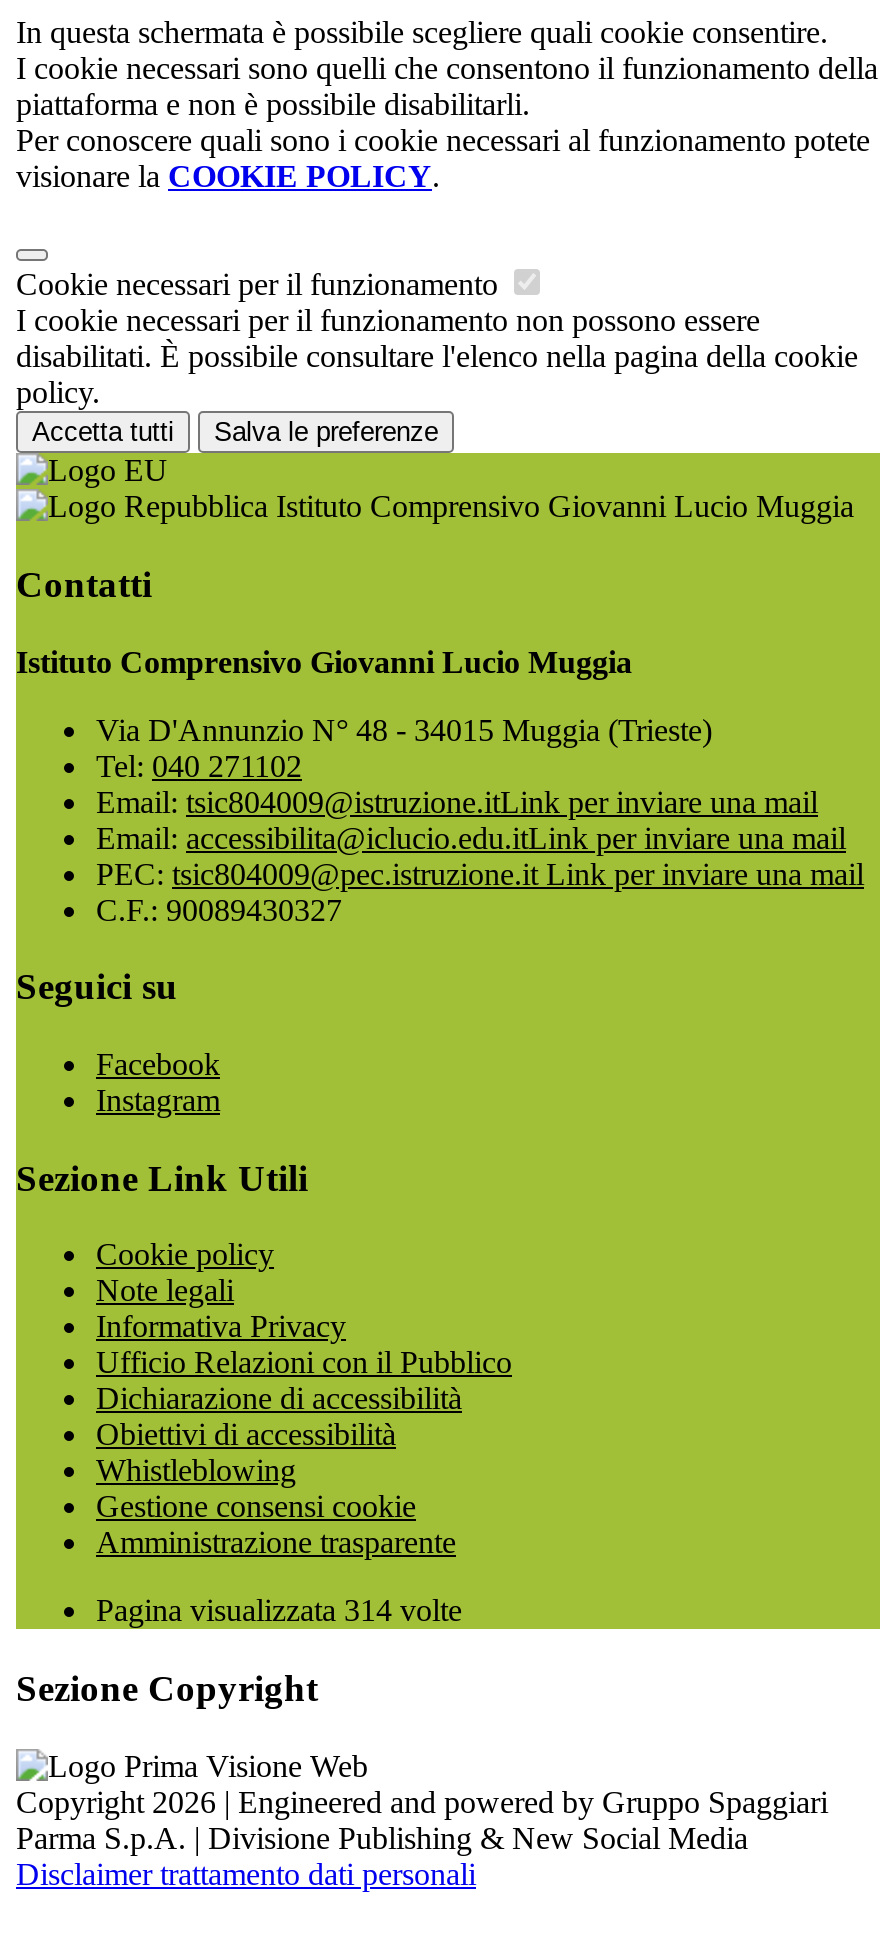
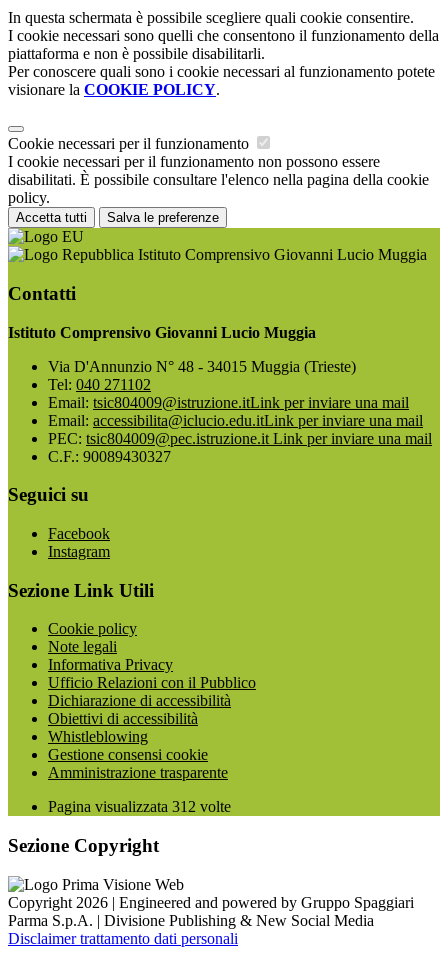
- Pagina visualizzata 314 volte
+ Pagina visualizzata 312 volte
